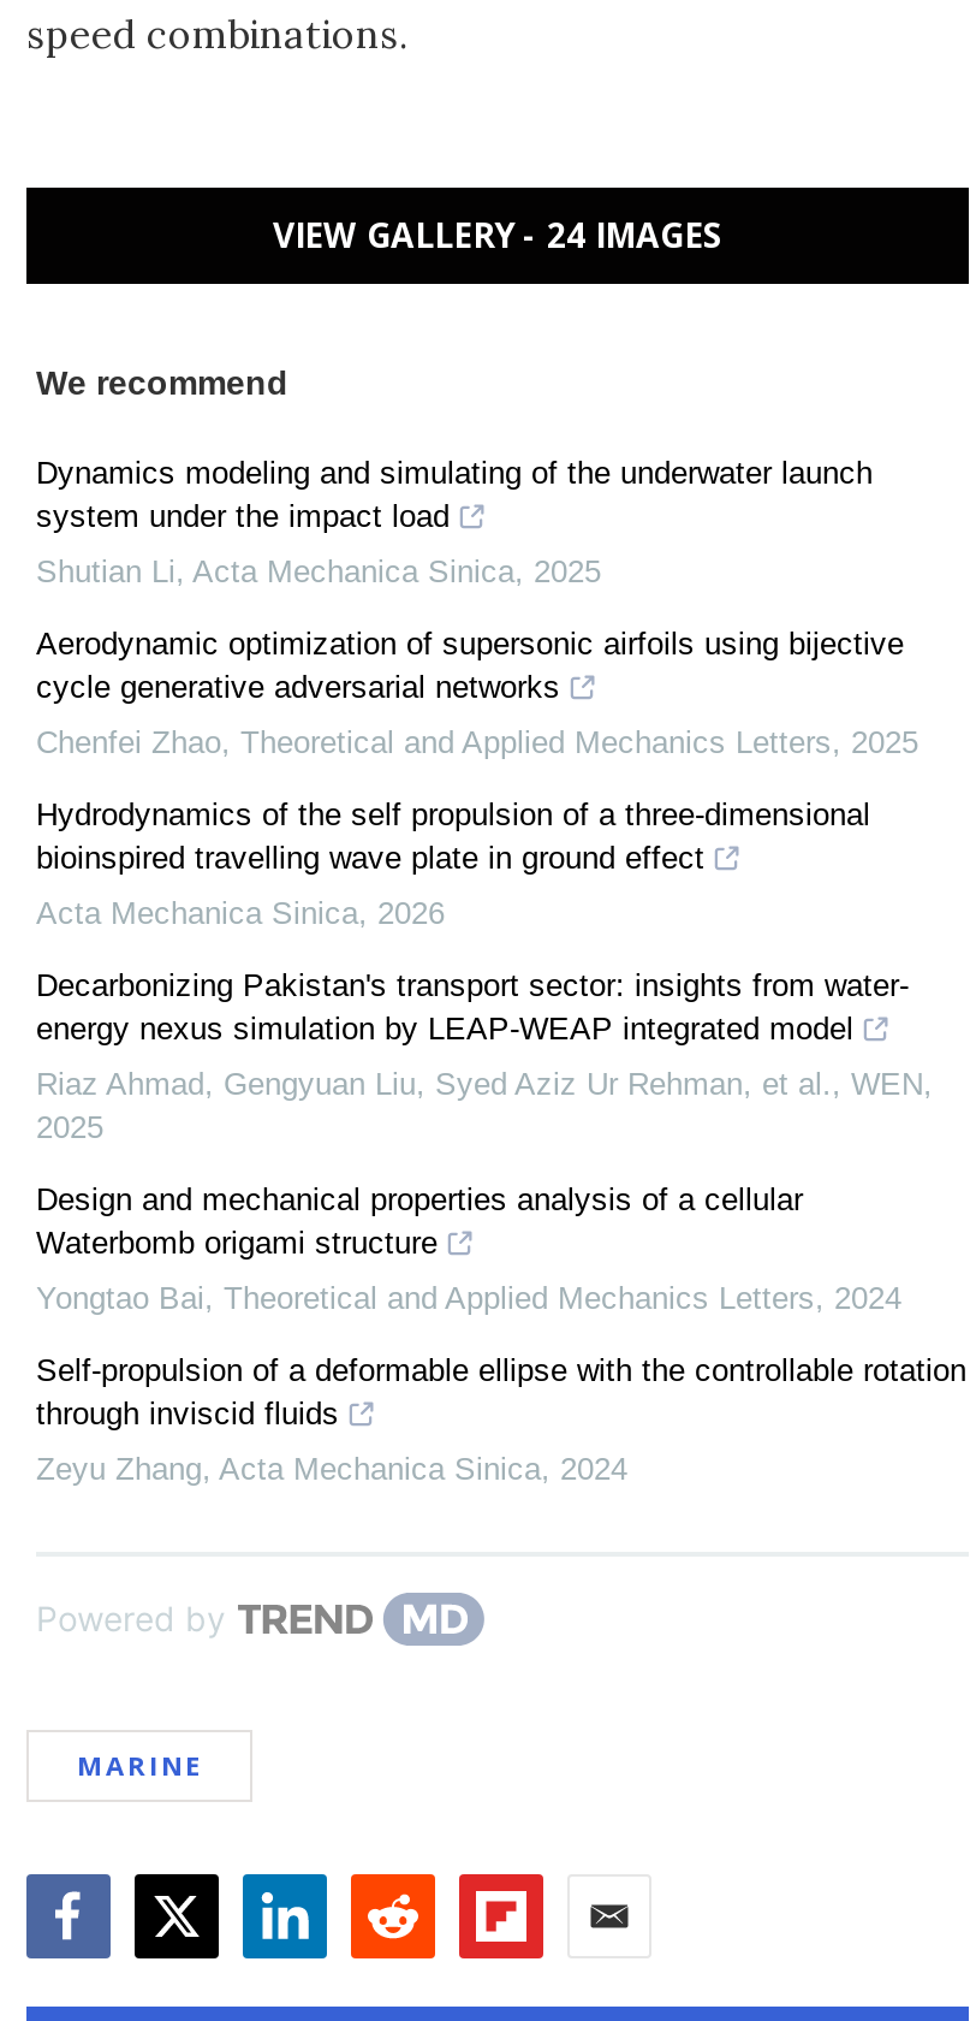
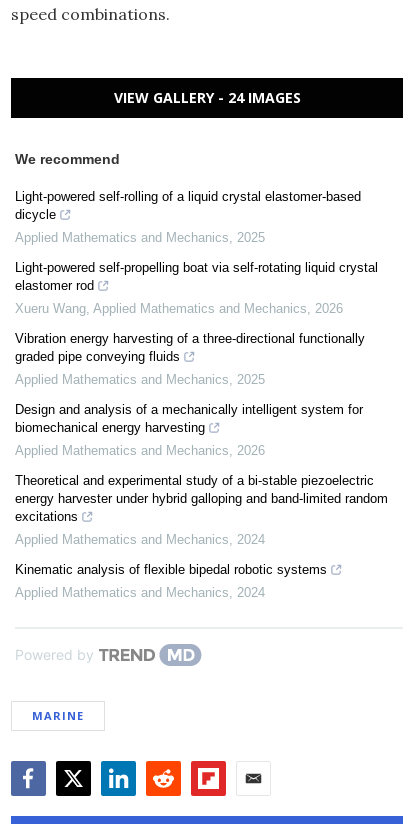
- Dynamics modeling and simulating of the underwater launch
- system under the impact load
+ Light-powered self-rolling of a liquid crystal elastomer-based
+ dicycle

- Shutian Li, Acta Mechanica Sinica, 2025
+ Applied Mathematics and Mechanics, 2025

- Aerodynamic optimization of supersonic airfoils using bijective
- cycle generative adversarial networks
+ Light-powered self-propelling boat via self-rotating liquid crystal
+ elastomer rod

- Chenfei Zhao, Theoretical and Applied Mechanics Letters, 2025
+ Xueru Wang, Applied Mathematics and Mechanics, 2026

- Hydrodynamics of the self propulsion of a three-dimensional
- bioinspired travelling wave plate in ground effect
+ Vibration energy harvesting of a three-directional functionally
+ graded pipe conveying fluids

- Acta Mechanica Sinica, 2026
+ Applied Mathematics and Mechanics, 2025

- Decarbonizing Pakistan's transport sector: insights from water-
- energy nexus simulation by LEAP-WEAP integrated model
+ Design and analysis of a mechanically intelligent system for
+ biomechanical energy harvesting

- Riaz Ahmad, Gengyuan Liu, Syed Aziz Ur Rehman, et al., WEN,
- 2025
+ Applied Mathematics and Mechanics, 2026

- Design and mechanical properties analysis of a cellular
- Waterbomb origami structure
+ Theoretical and experimental study of a bi-stable piezoelectric
+ energy harvester under hybrid galloping and band-limited random
+ excitations

- Yongtao Bai, Theoretical and Applied Mechanics Letters, 2024
+ Applied Mathematics and Mechanics, 2024

- Self-propulsion of a deformable ellipse with the controllable rotation
- through inviscid fluids
+ Kinematic analysis of flexible bipedal robotic systems

- Zeyu Zhang, Acta Mechanica Sinica, 2024
+ Applied Mathematics and Mechanics, 2024
